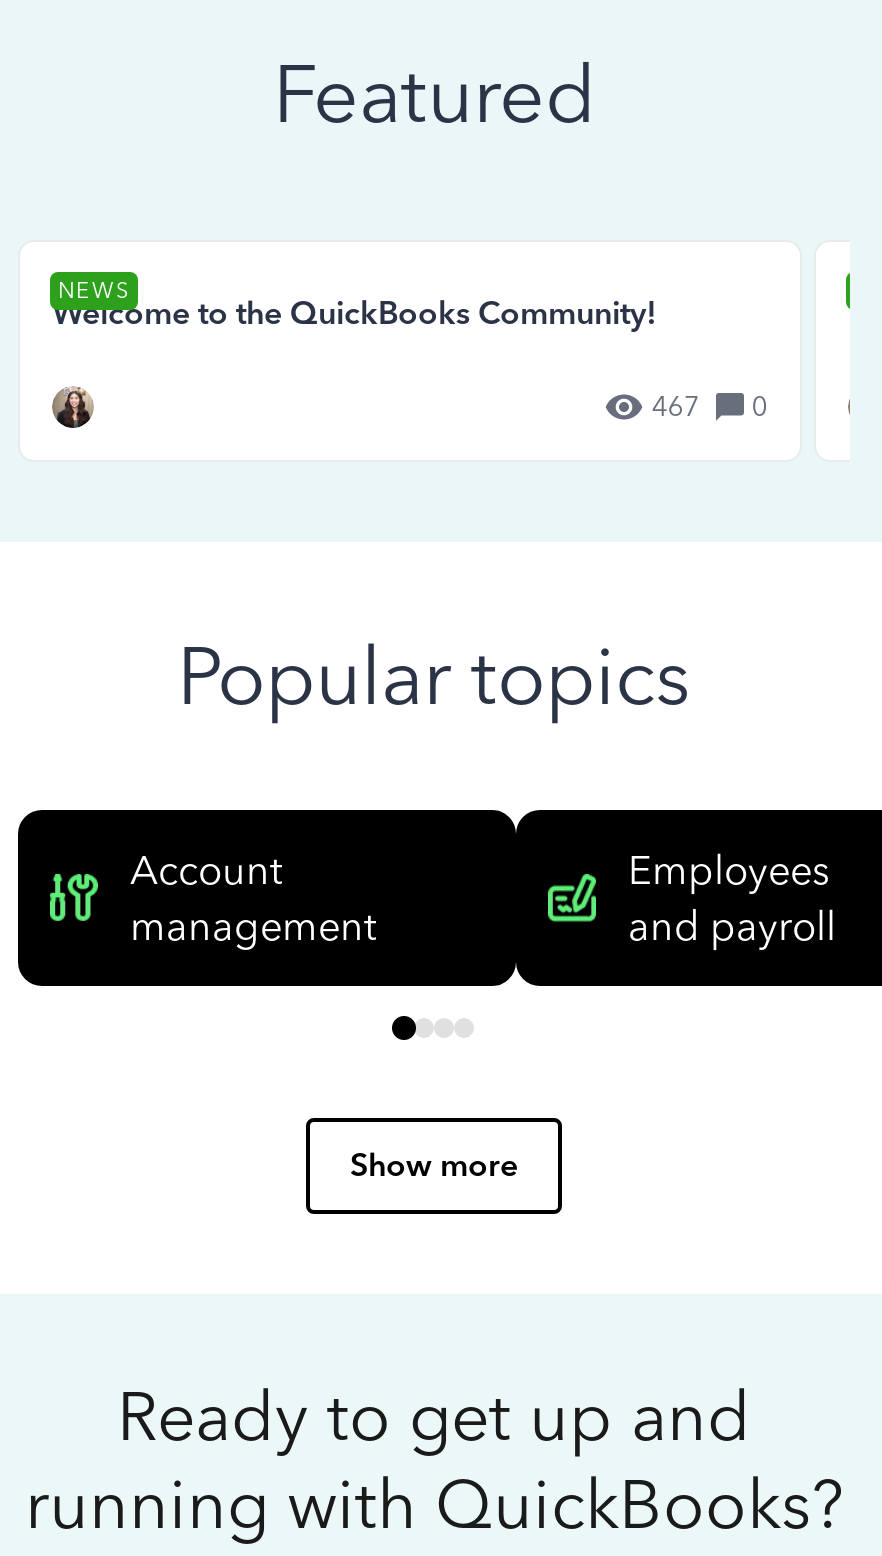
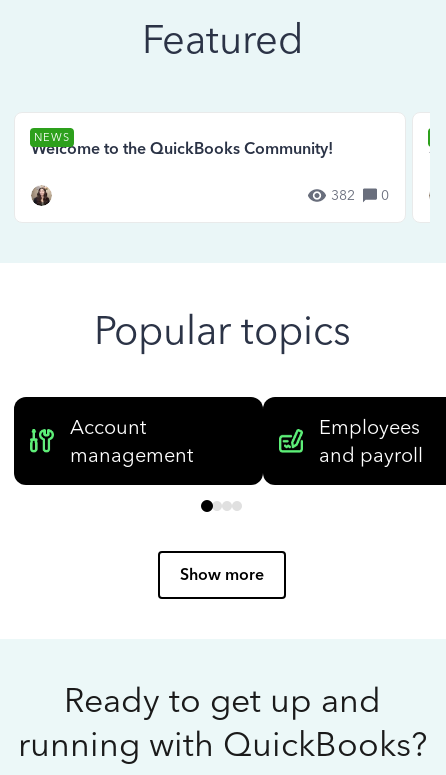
- 467 0
+ 382 0
